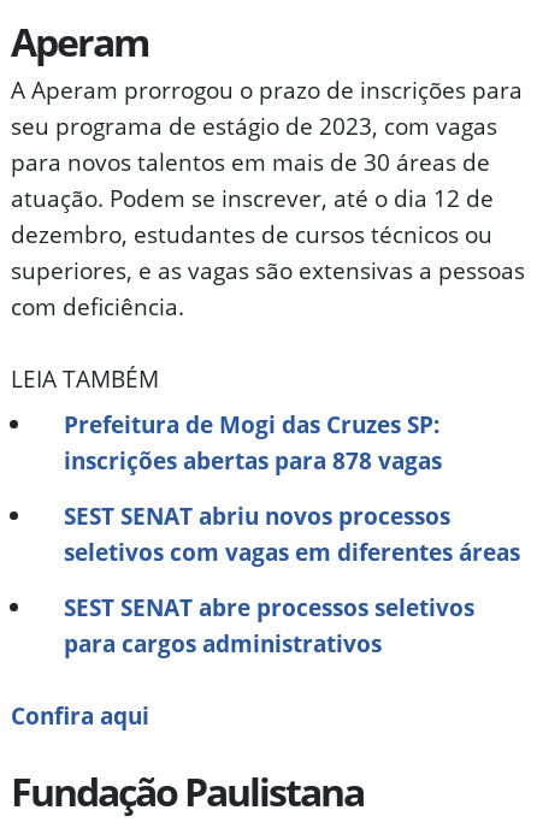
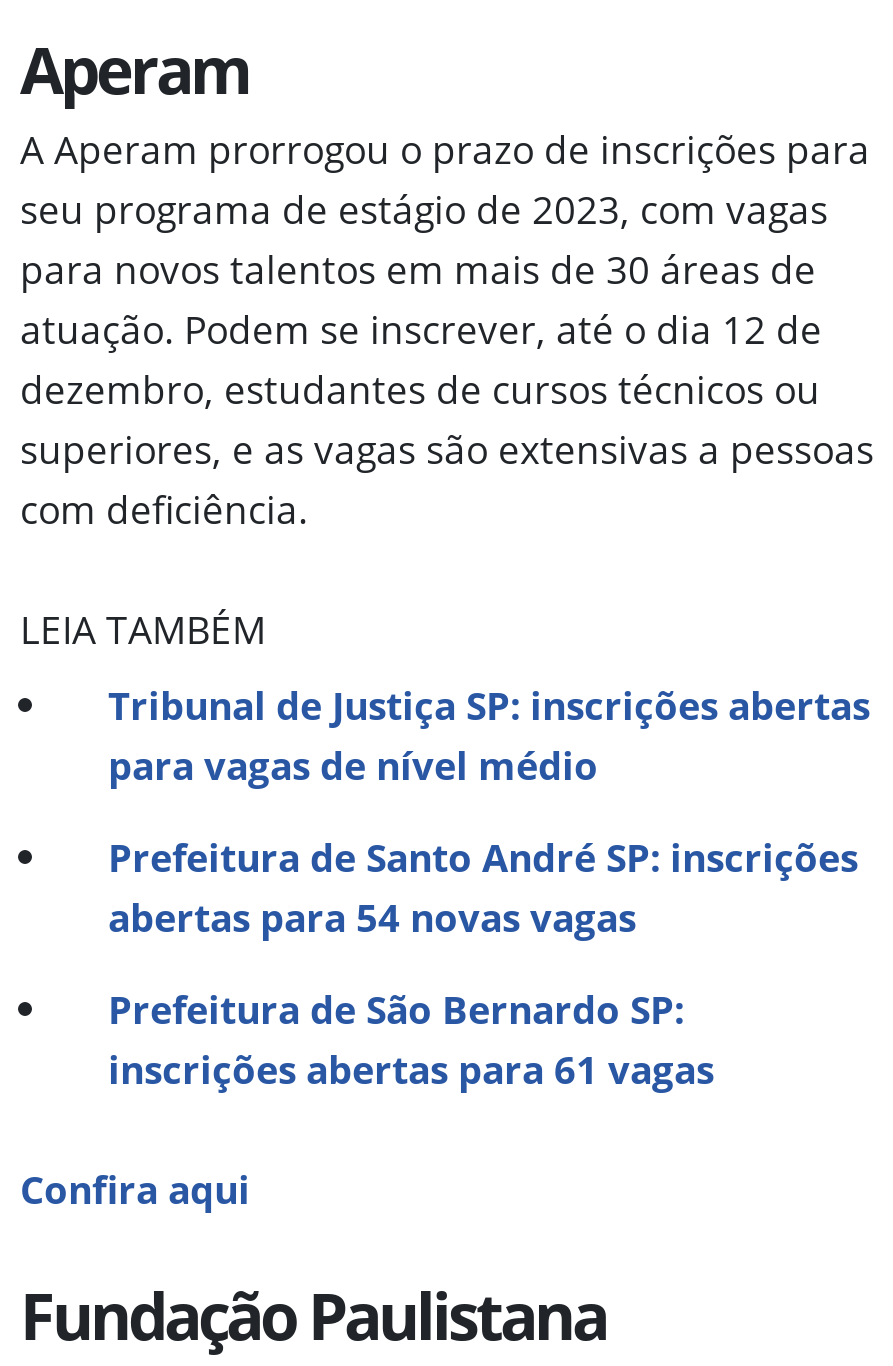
- Prefeitura de Mogi das Cruzes SP:
- inscrições abertas para 878 vagas
+ Tribunal de Justiça SP: inscrições abertas
+ para vagas de nível médio

- SEST SENAT abriu novos processos
- seletivos com vagas em diferentes áreas
+ Prefeitura de Santo André SP: inscrições
+ abertas para 54 novas vagas

- SEST SENAT abre processos seletivos
- para cargos administrativos
+ Prefeitura de São Bernardo SP:
+ inscrições abertas para 61 vagas
